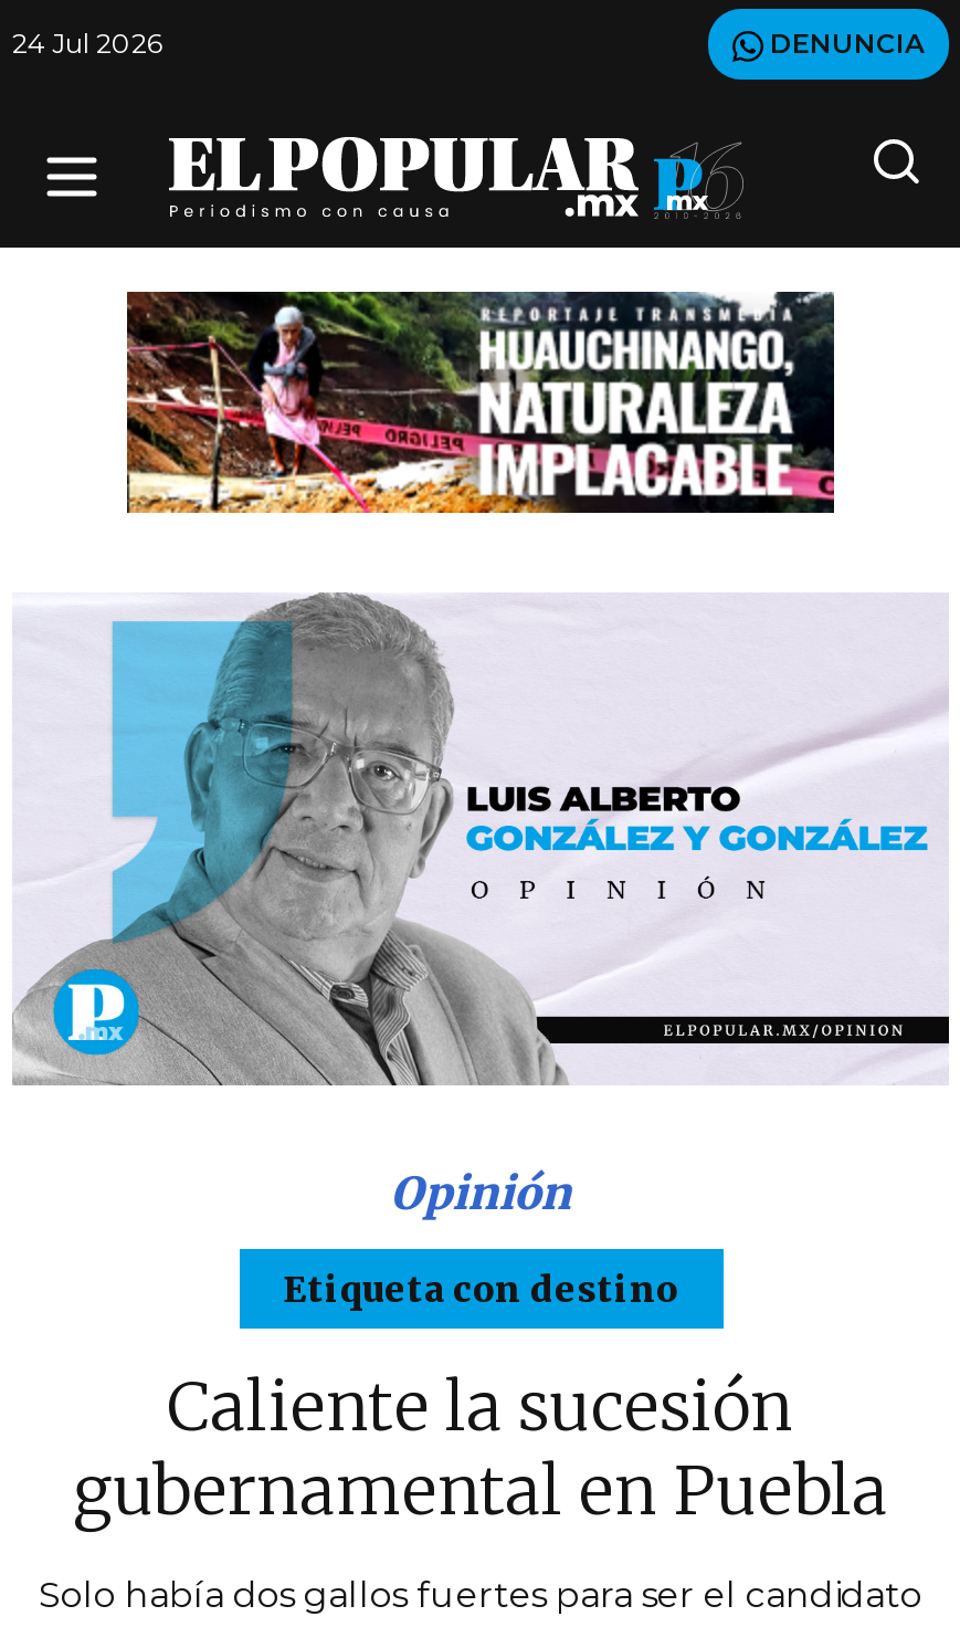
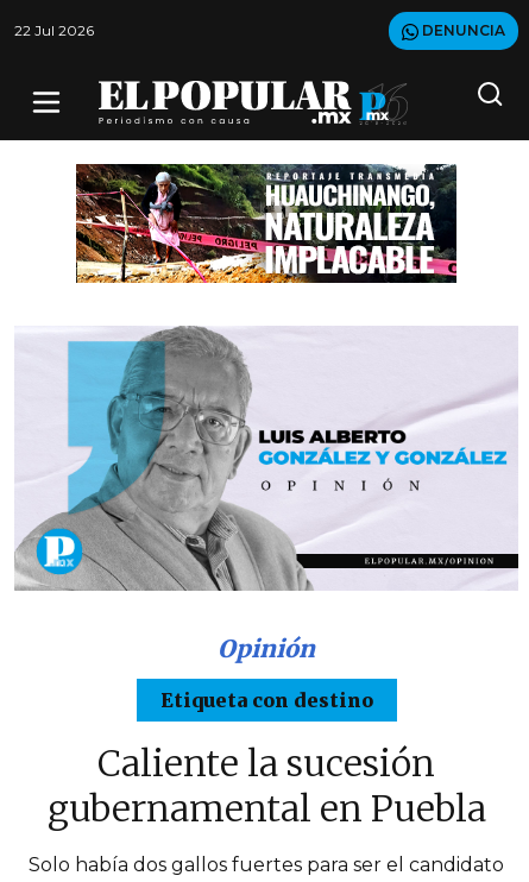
- 24 Jul 2026
+ 22 Jul 2026
